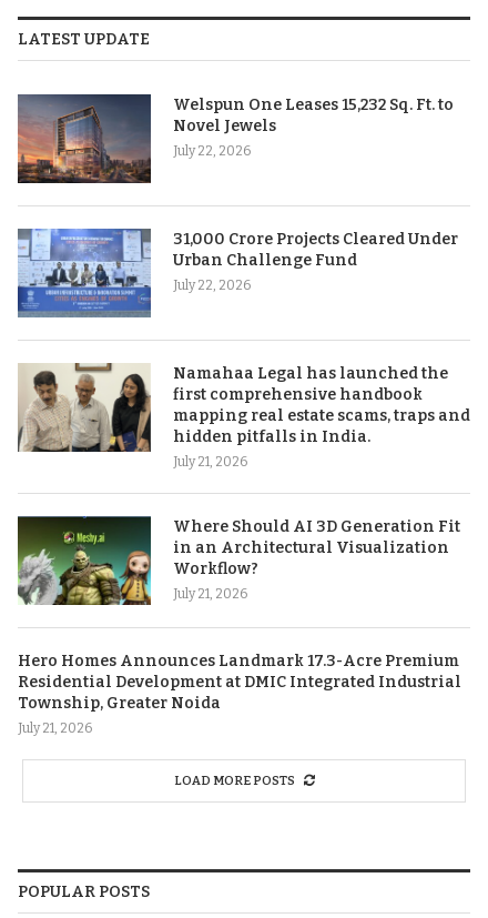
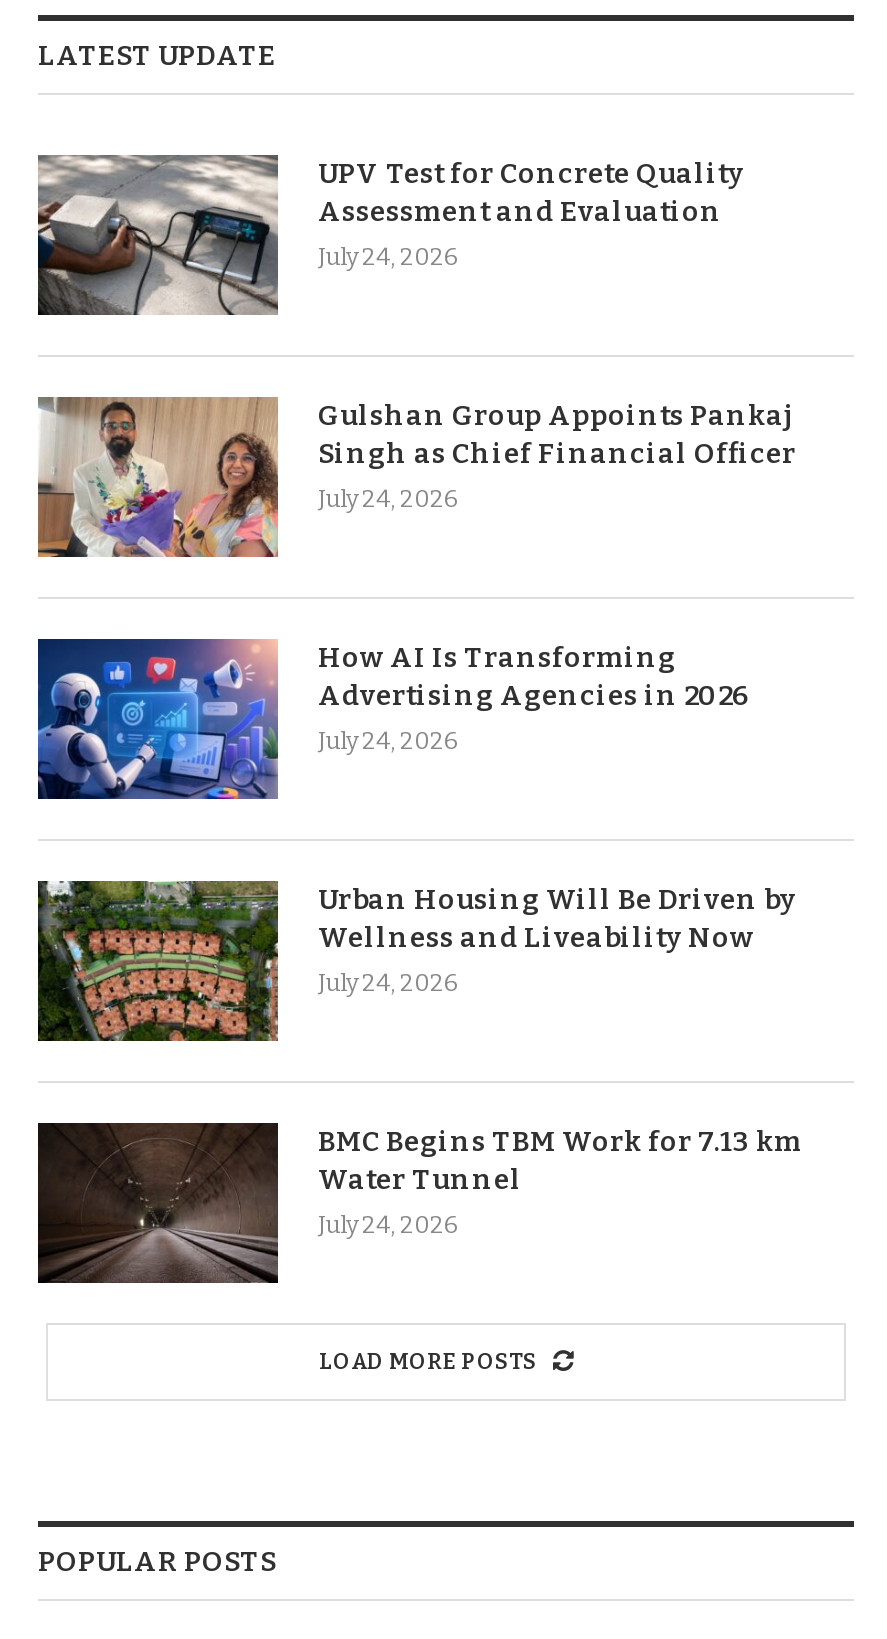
- [image]
- Welspun One Leases 15,232 Sq. Ft. to
- Novel Jewels
- July 22, 2026
+ [image]
+ UPV Test for Concrete Quality
+ Assessment and Evaluation
+ July 24, 2026

- [image]
- 31,000 Crore Projects Cleared Under
- Urban Challenge Fund
- July 22, 2026
+ [image]
+ Gulshan Group Appoints Pankaj
+ Singh as Chief Financial Officer
+ July 24, 2026

- [image]
- Namahaa Legal has launched the
- first comprehensive handbook
- mapping real estate scams, traps and
- hidden pitfalls in India.
- July 21, 2026
+ [image]
+ How AI Is Transforming
+ Advertising Agencies in 2026
+ July 24, 2026

- [image]
- Where Should AI 3D Generation Fit
- in an Architectural Visualization
- Workflow?
- July 21, 2026
+ [image]
+ Urban Housing Will Be Driven by
+ Wellness and Liveability Now
+ July 24, 2026

- Hero Homes Announces Landmark 17.3-Acre Premium
- Residential Development at DMIC Integrated Industrial
- Township, Greater Noida
- July 21, 2026
+ BMC Begins TBM Work for 7.13 km
+ Water Tunnel
+ July 24, 2026
